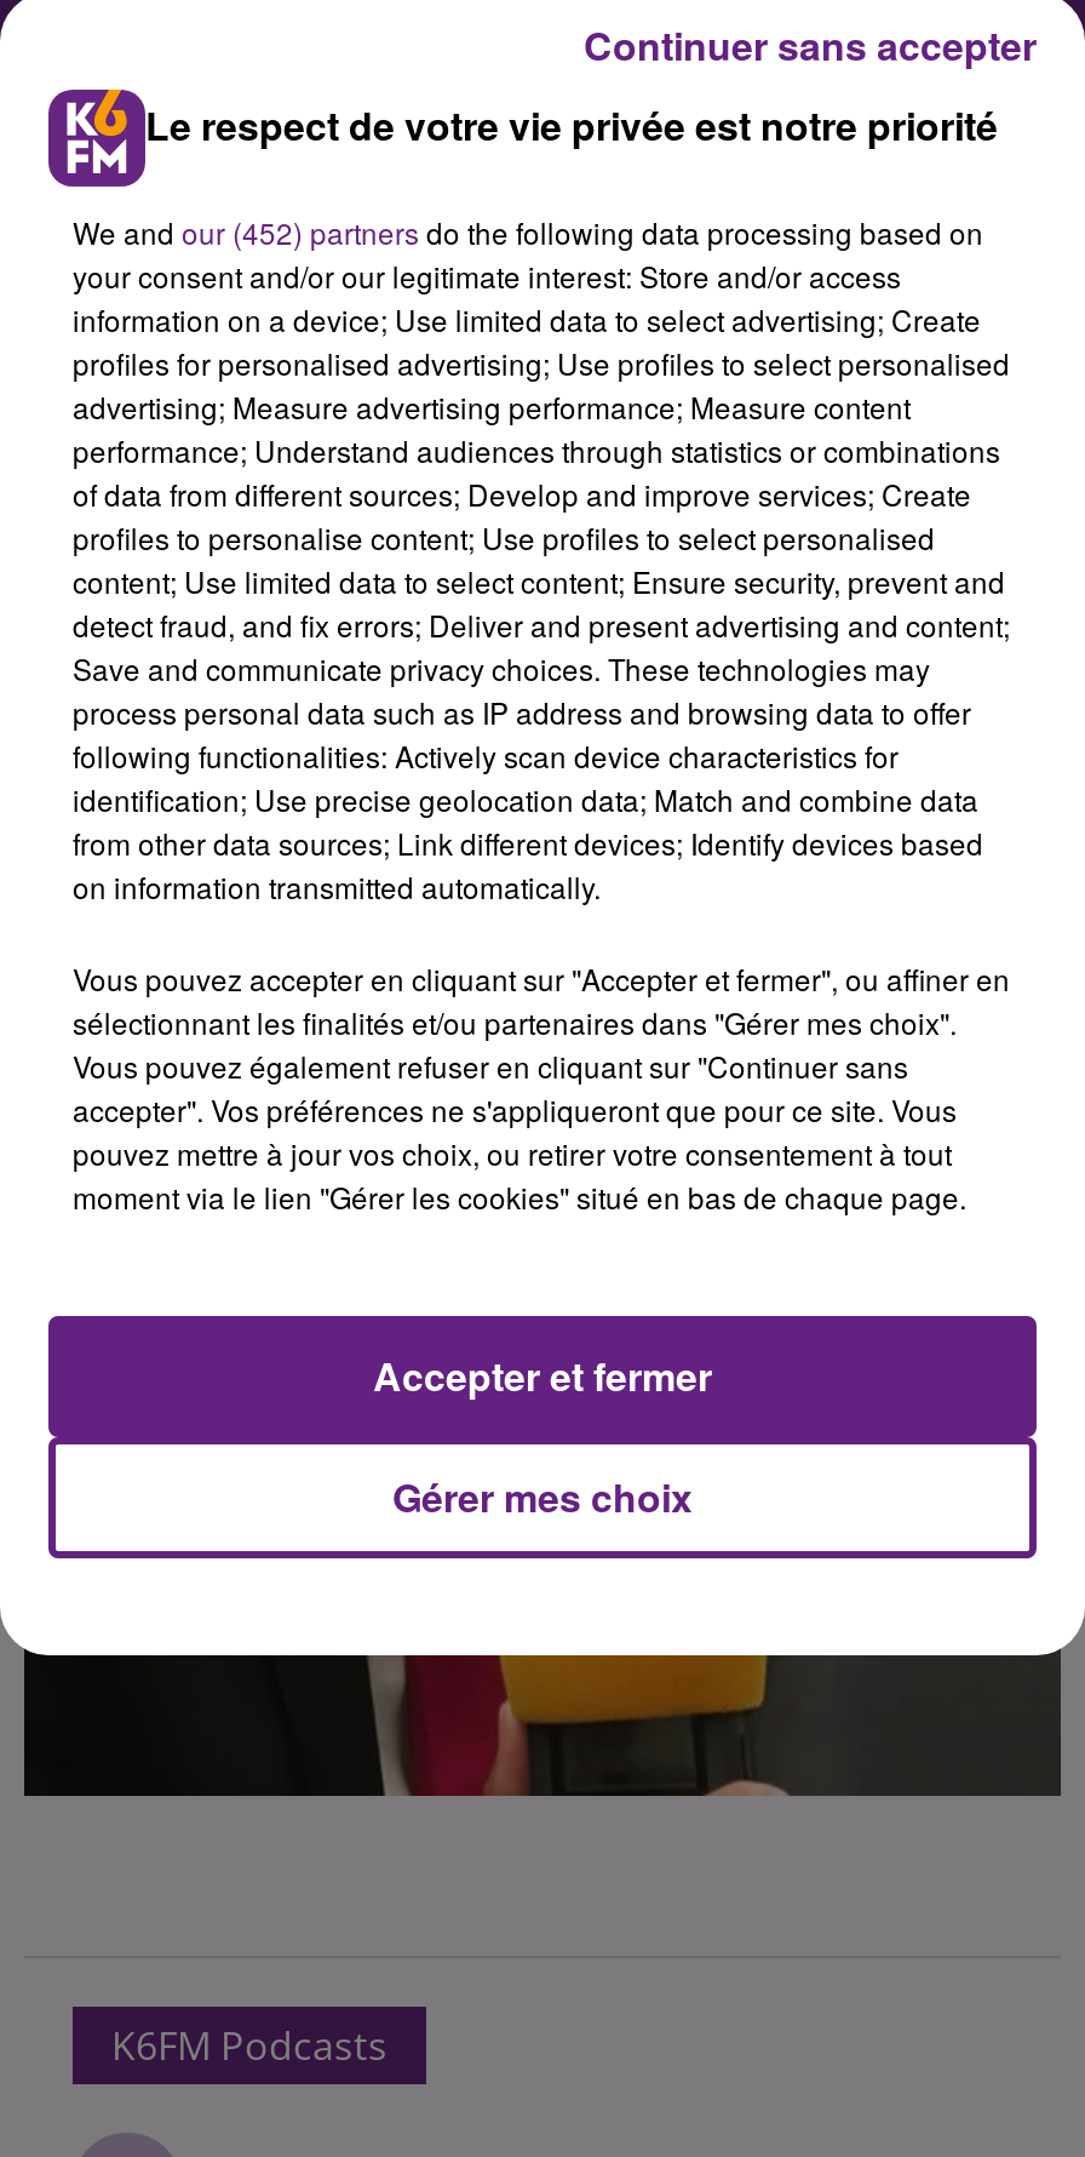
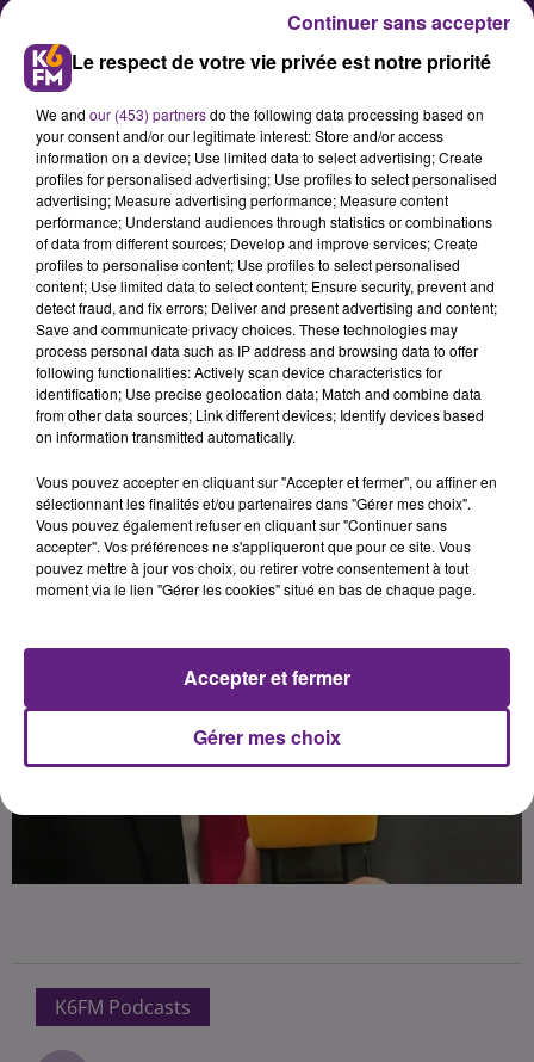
- We and our (452) partners do the following data processing based on
+ We and our (453) partners do the following data processing based on
